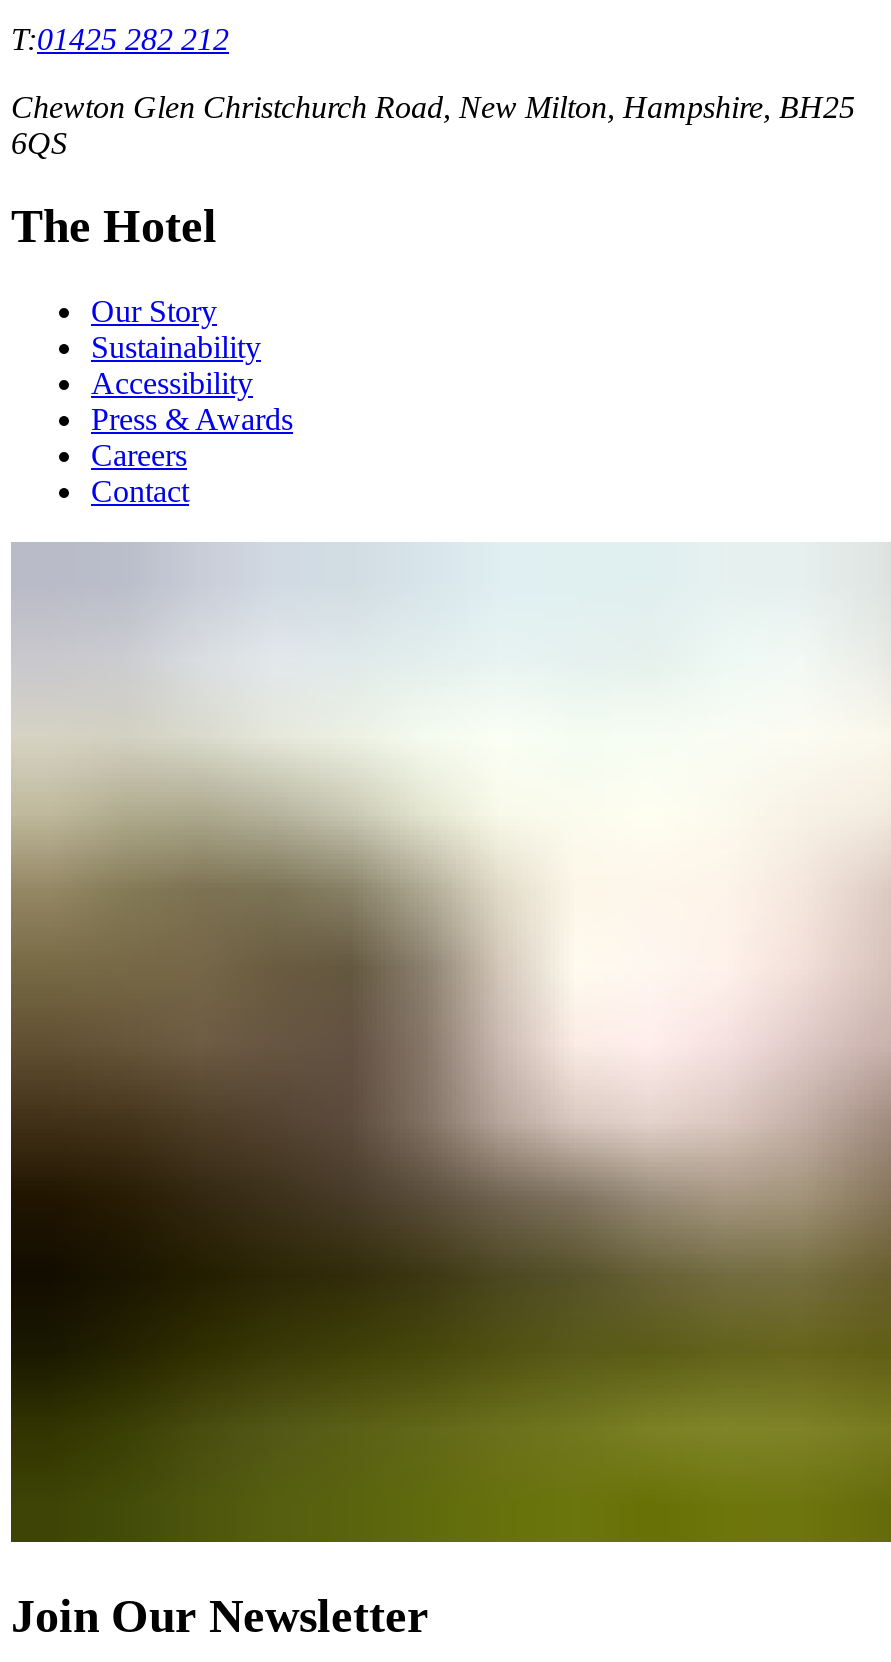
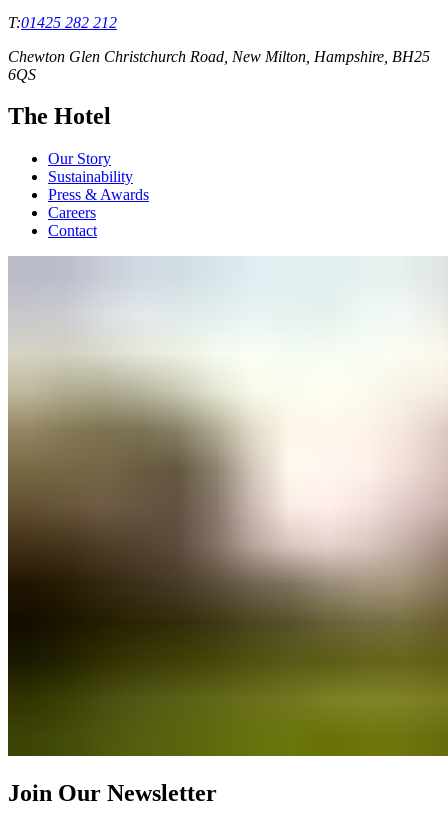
- Accessibility
